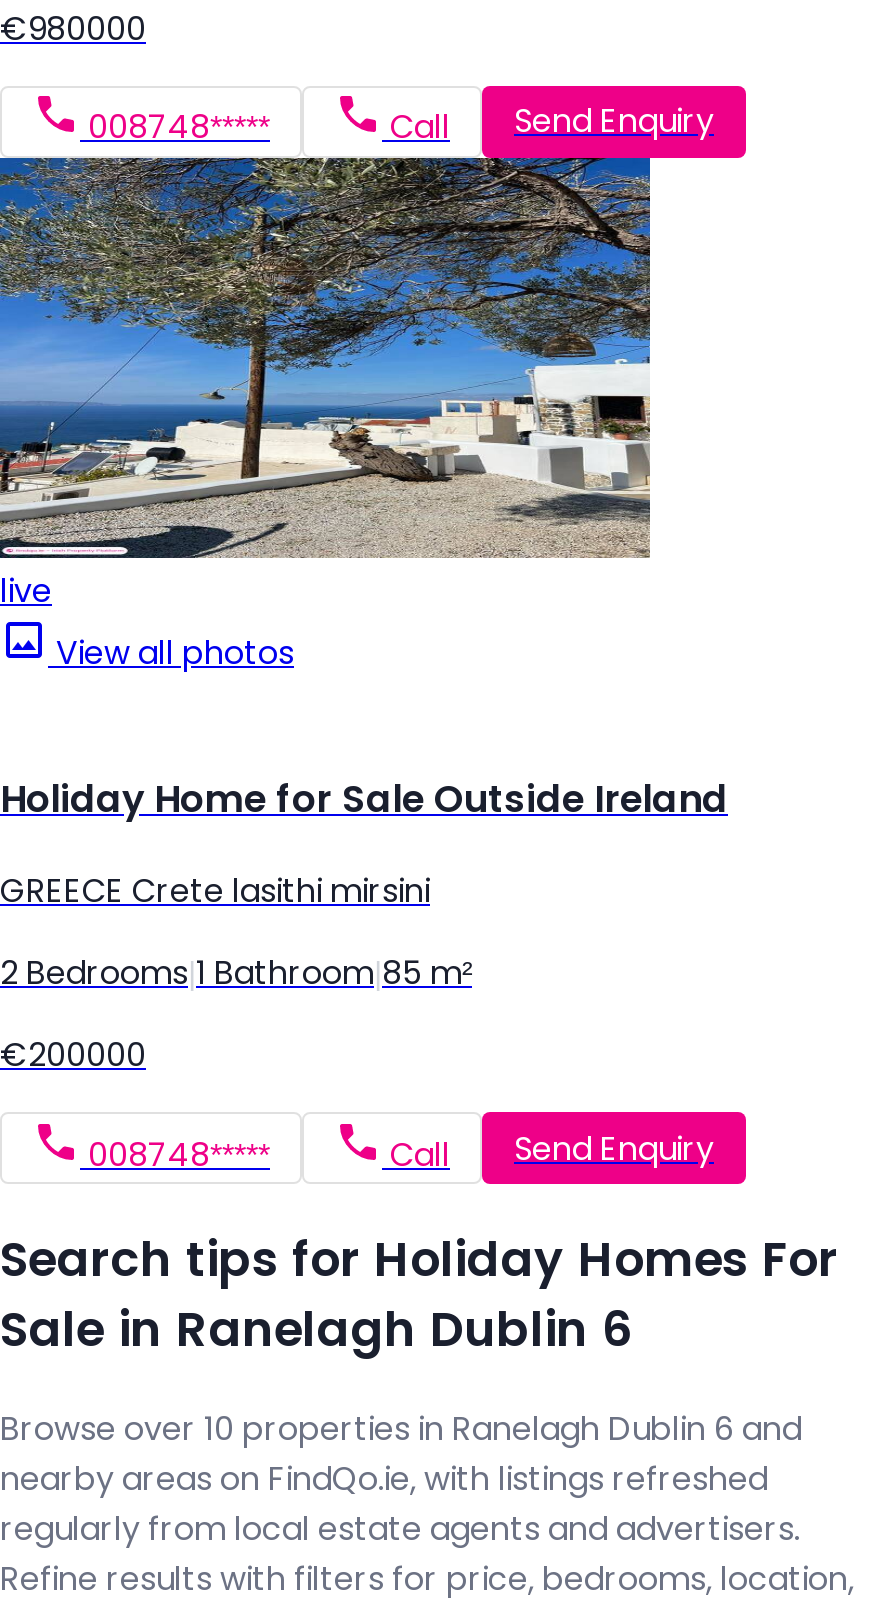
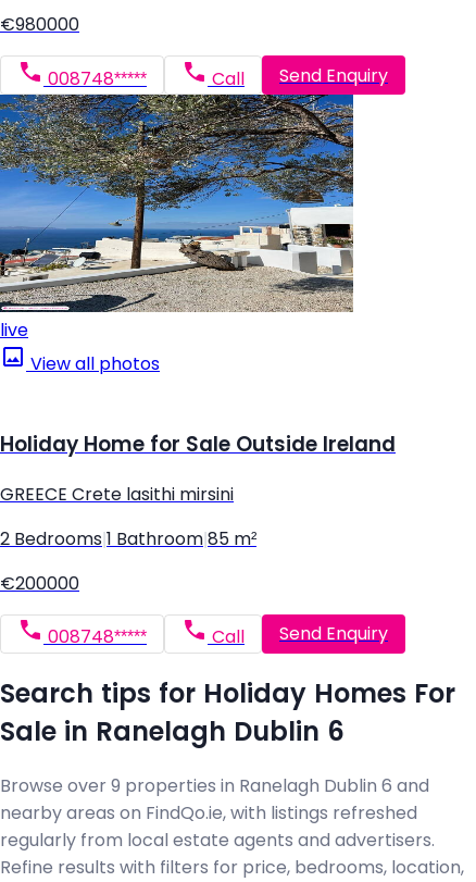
- Browse over 10 properties in Ranelagh Dublin 6 and
+ Browse over 9 properties in Ranelagh Dublin 6 and
